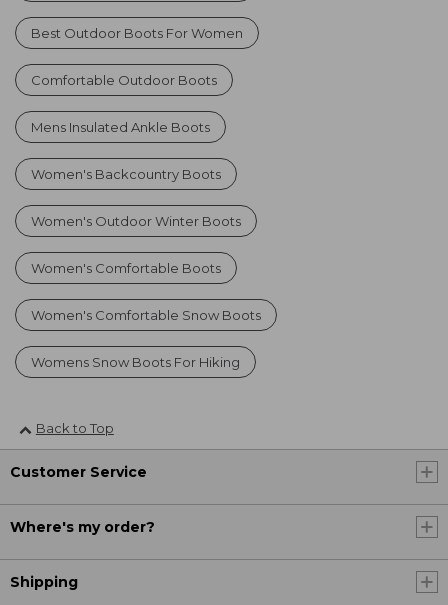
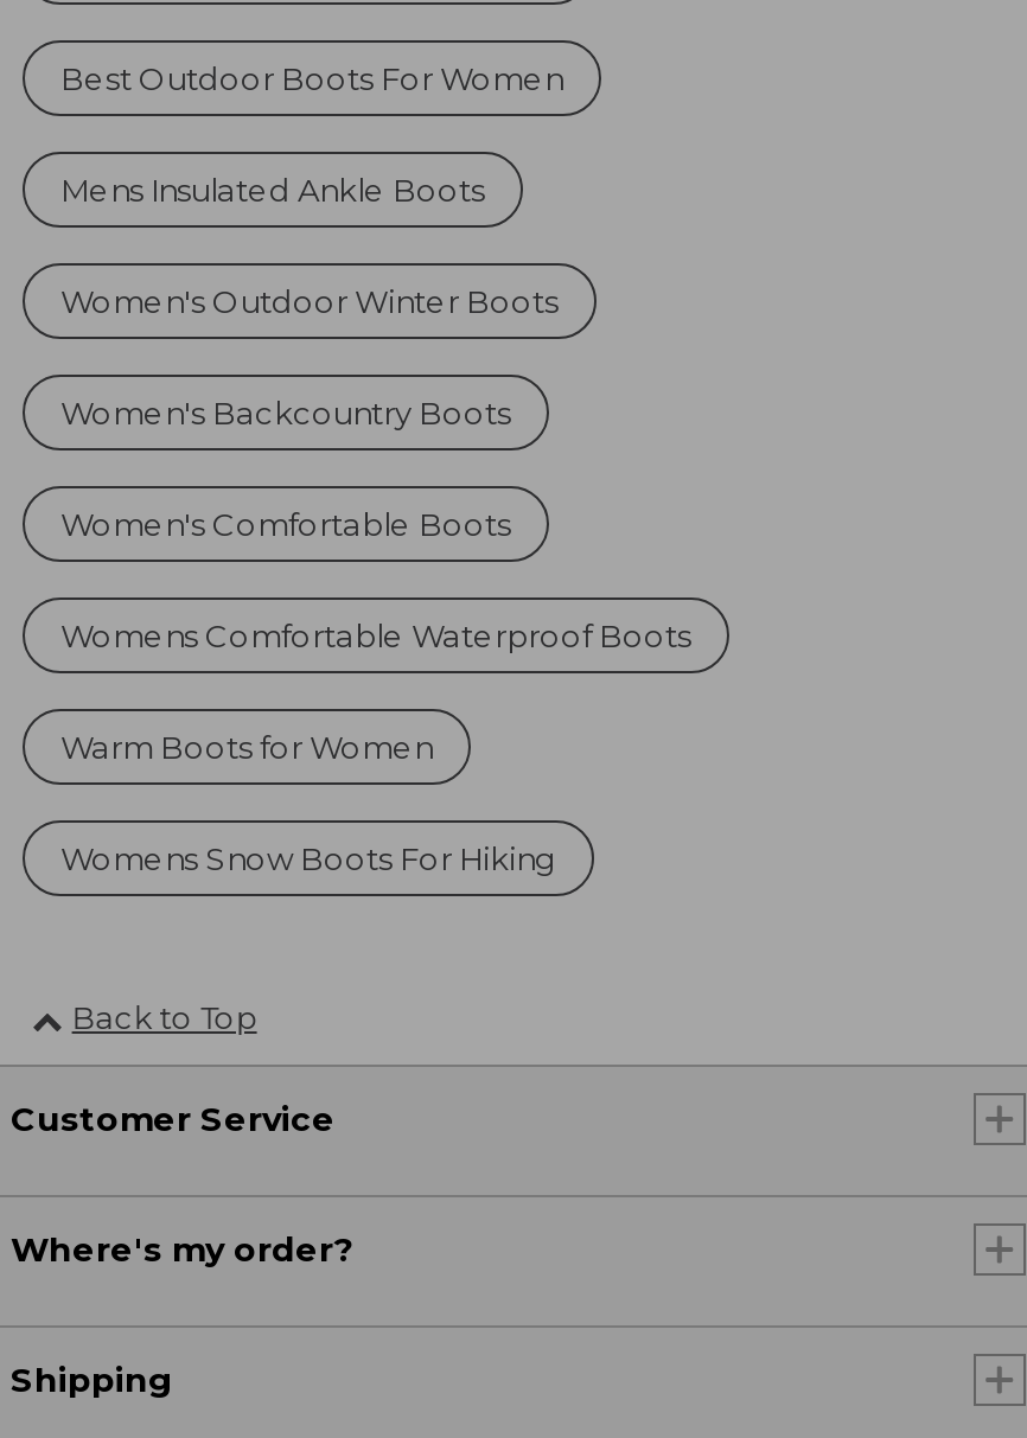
- Comfortable Outdoor Boots

moved up: Mens Insulated Ankle Boots

moved up: Women's Outdoor Winter Boots

moved up: Women's Comfortable Boots

- Women's Comfortable Snow Boots
+ Womens Comfortable Waterproof Boots
+ Warm Boots for Women
